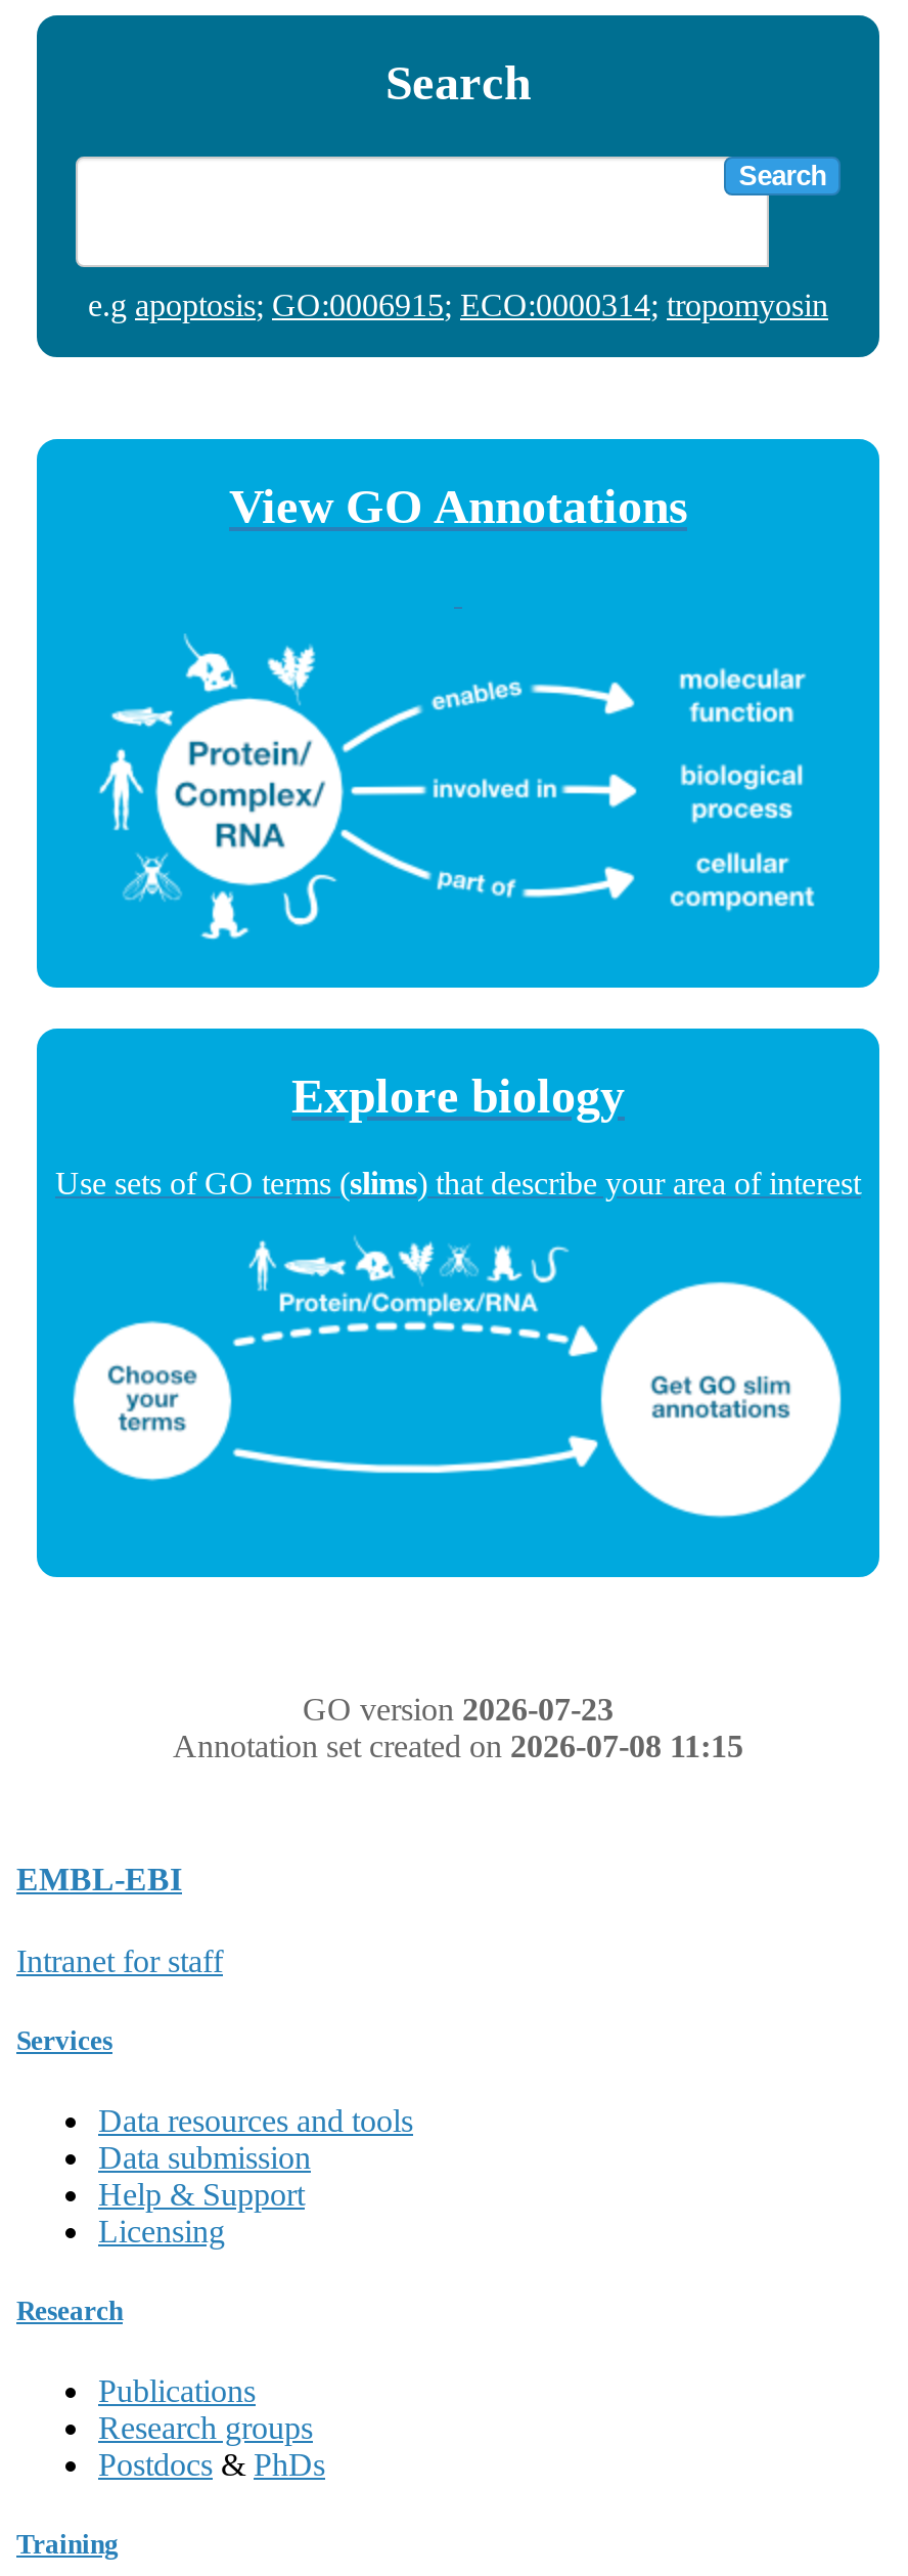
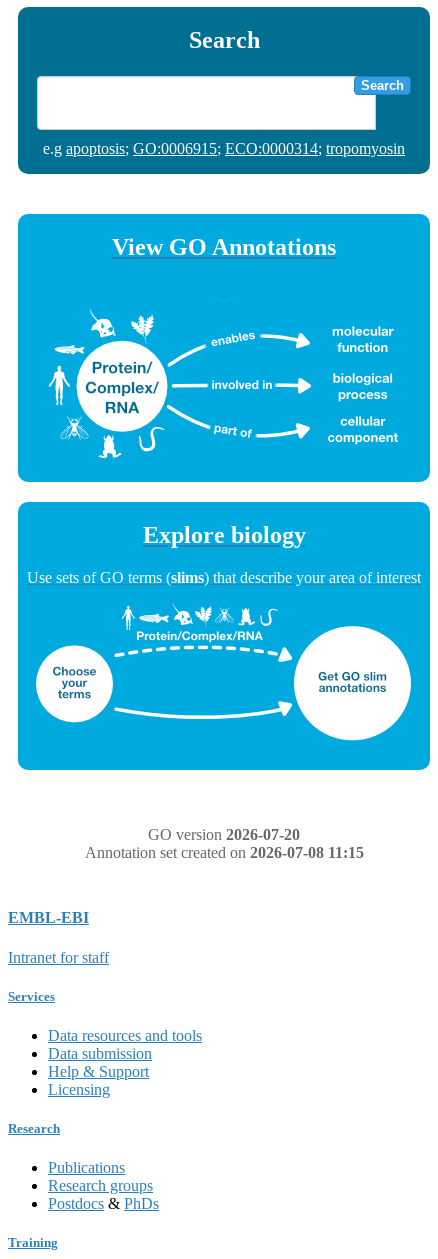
- GO version 2026-07-23
+ GO version 2026-07-20
